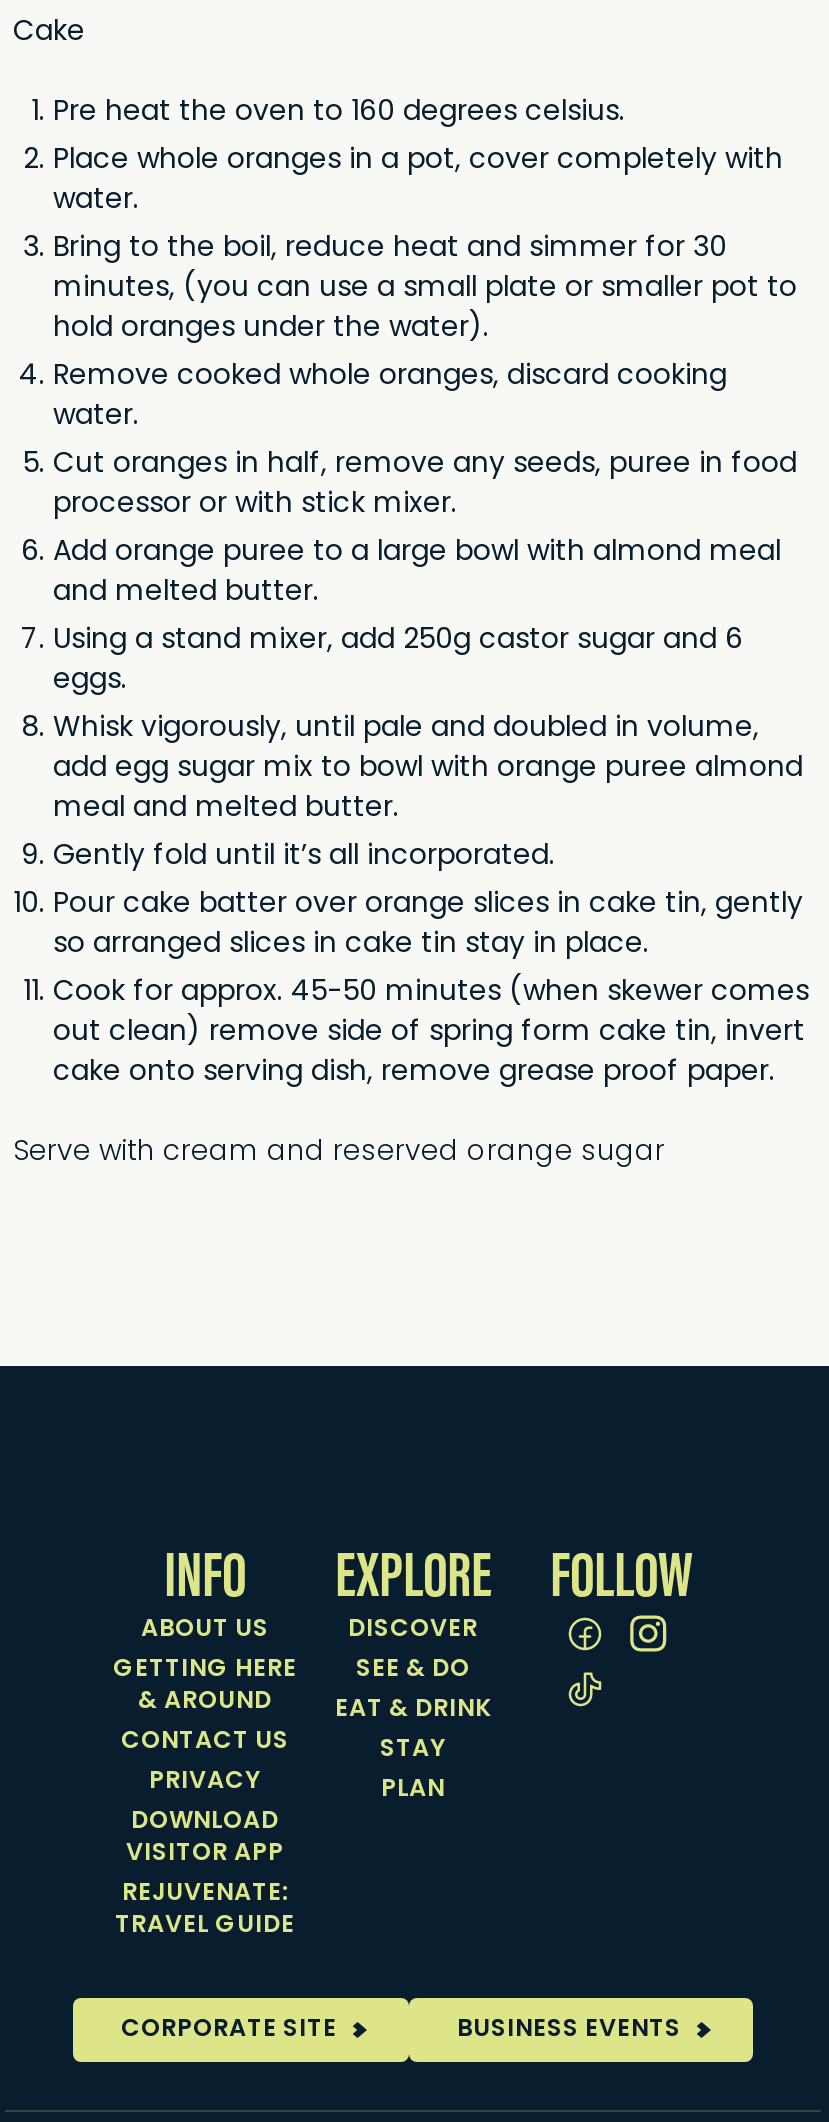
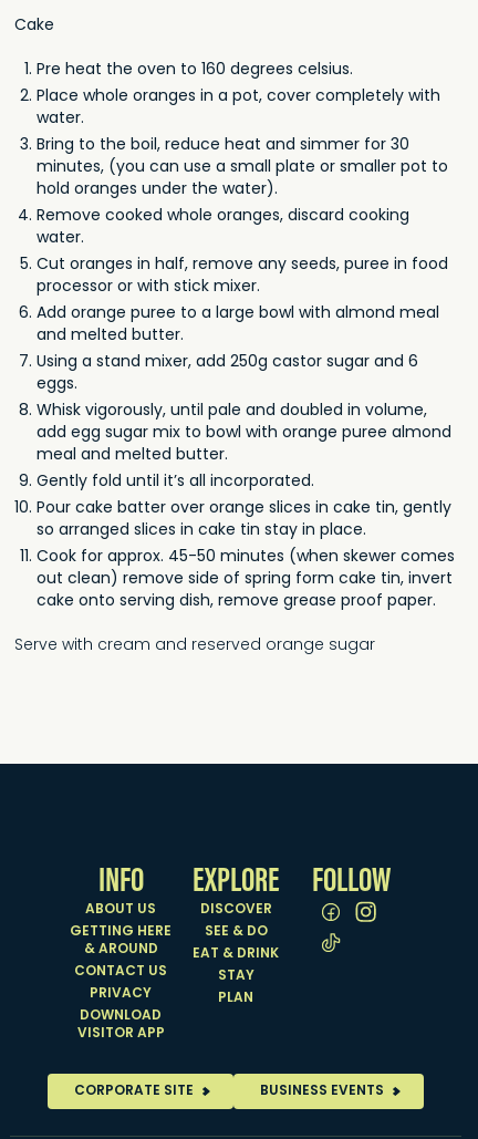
- REJUVENATE:
- TRAVEL GUIDE
